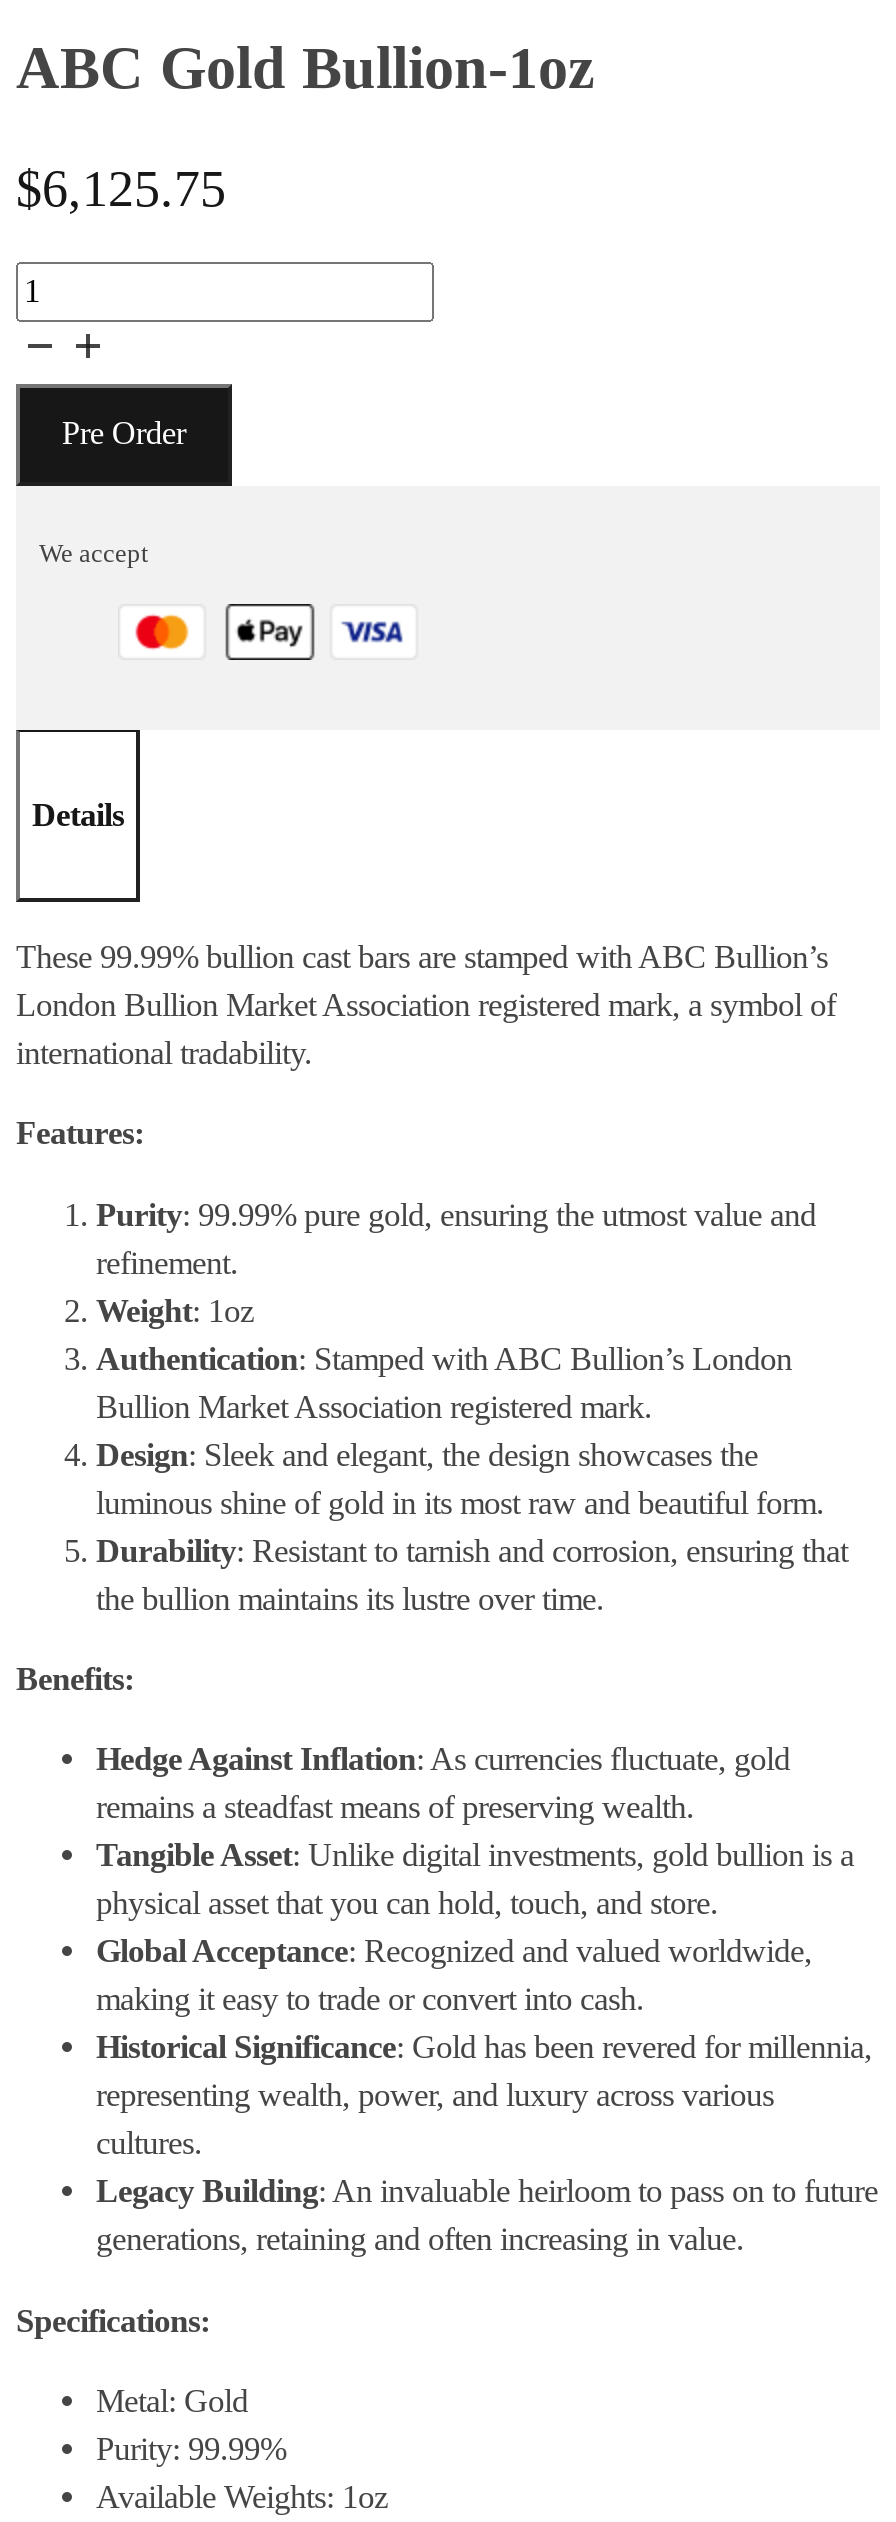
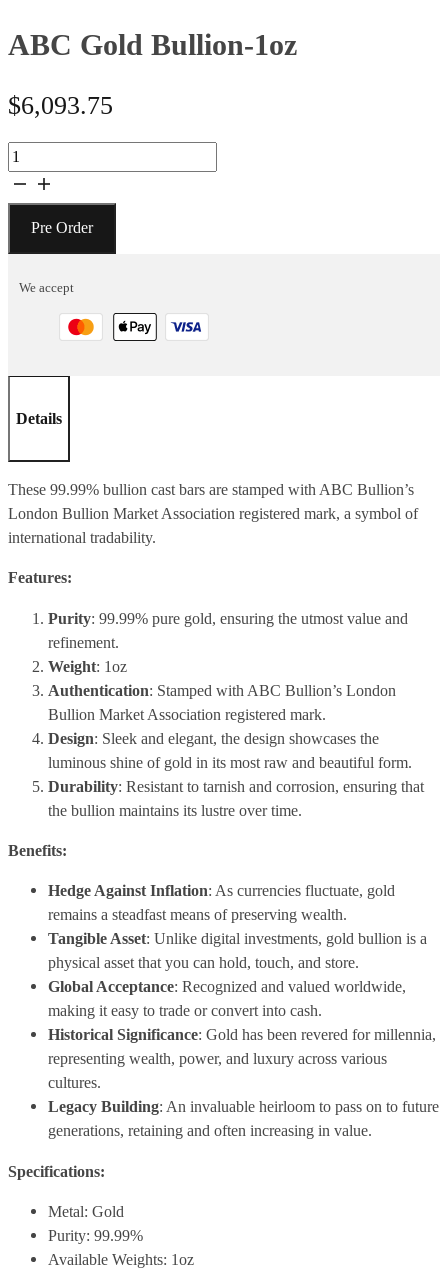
- $6,125.75
+ $6,093.75
